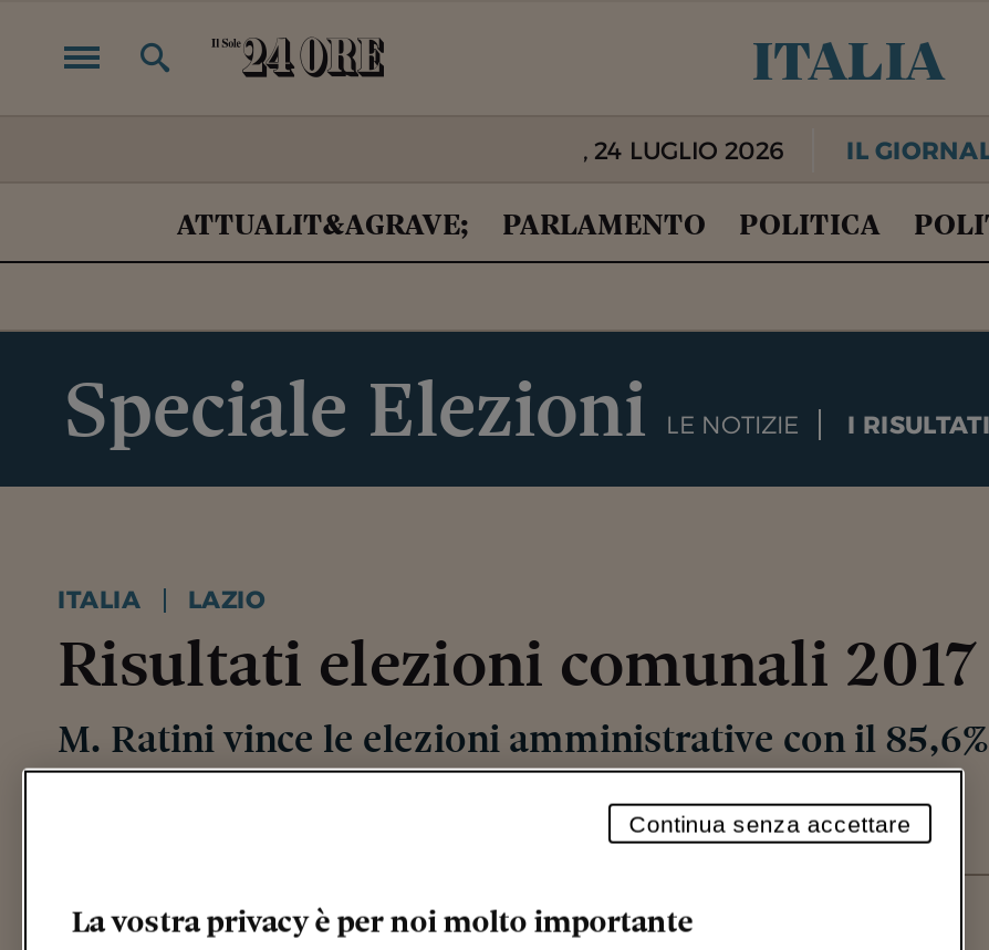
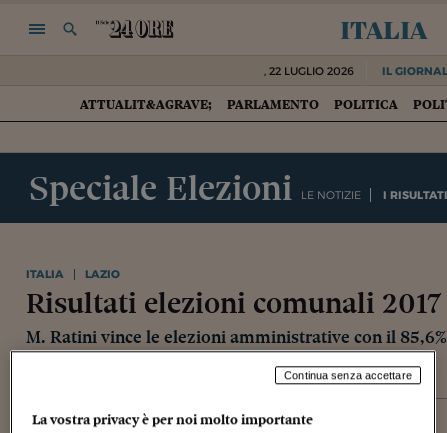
- , 24 LUGLIO 2026
+ , 22 LUGLIO 2026
